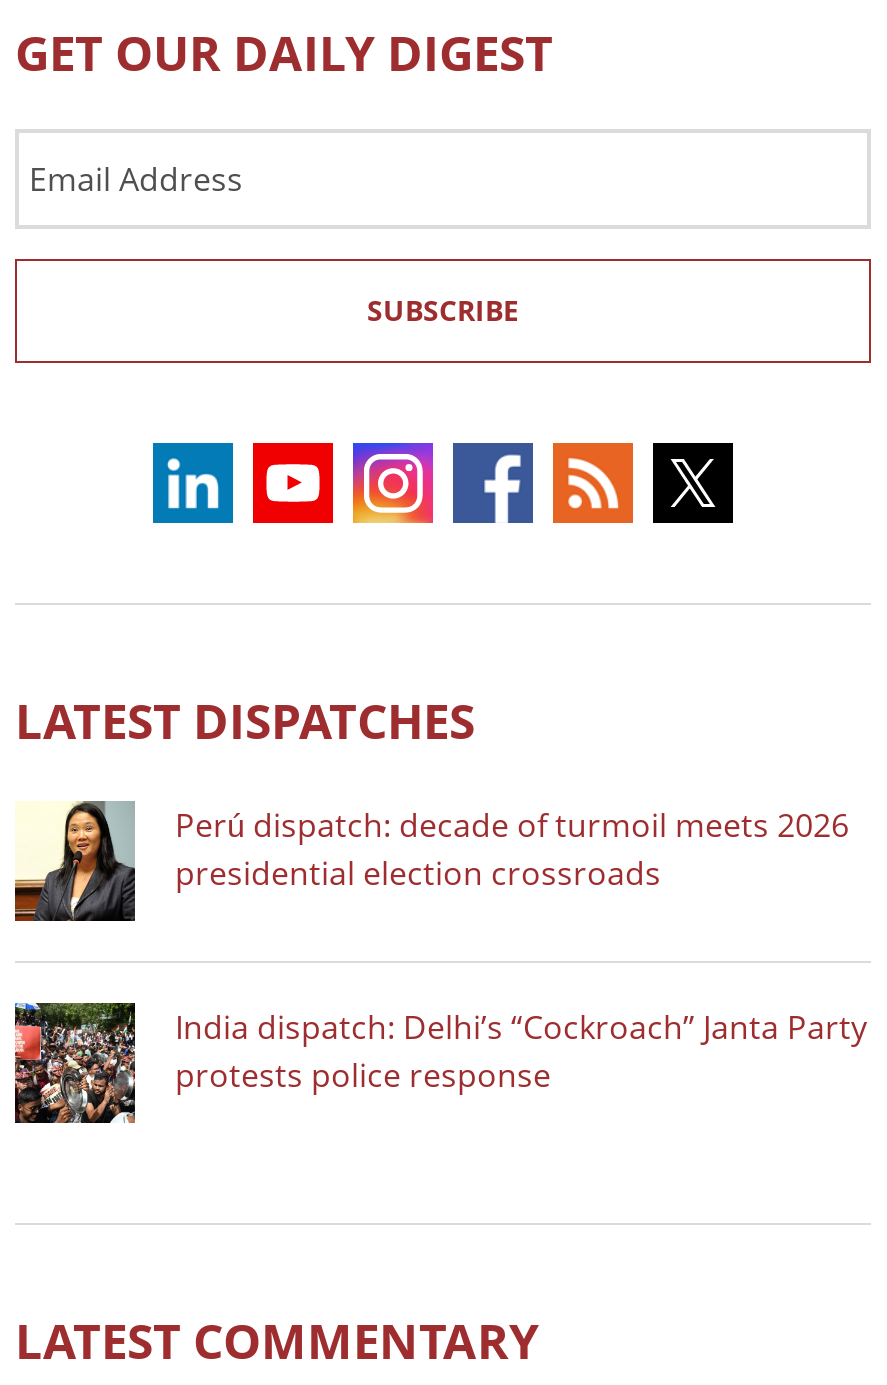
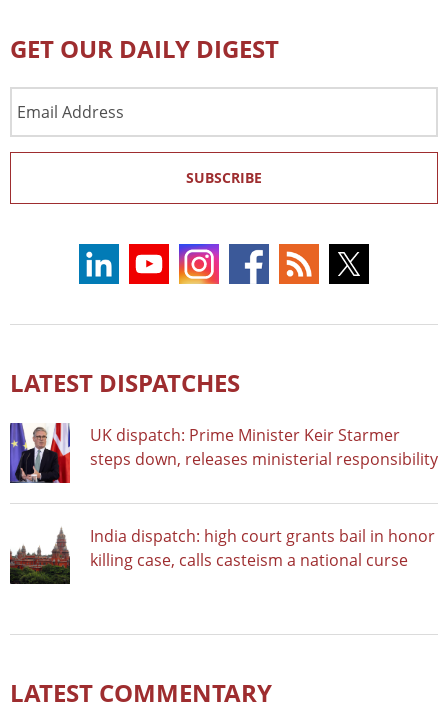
- [image]
- Perú dispatch: decade of turmoil meets 2026
- presidential election crossroads
+ [image]
+ UK dispatch: Prime Minister Keir Starmer
+ steps down, releases ministerial responsibility

- [image]
- India dispatch: Delhi’s “Cockroach” Janta Party
- protests police response
+ [image]
+ India dispatch: high court grants bail in honor
+ killing case, calls casteism a national curse
